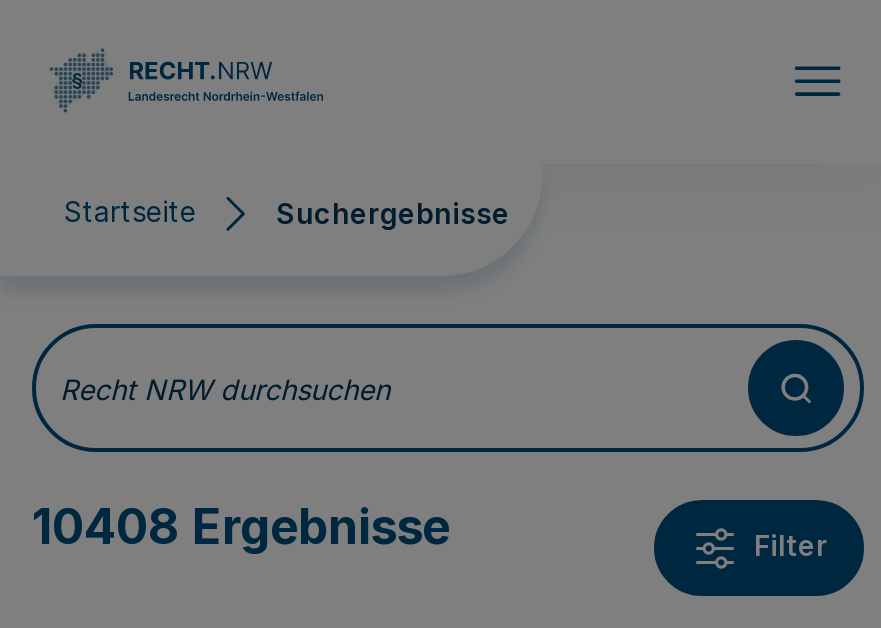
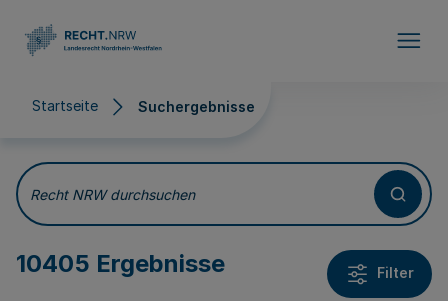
- 10408 Ergebnisse
+ 10405 Ergebnisse
